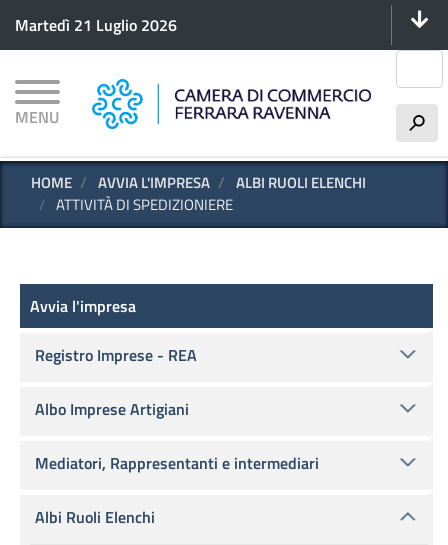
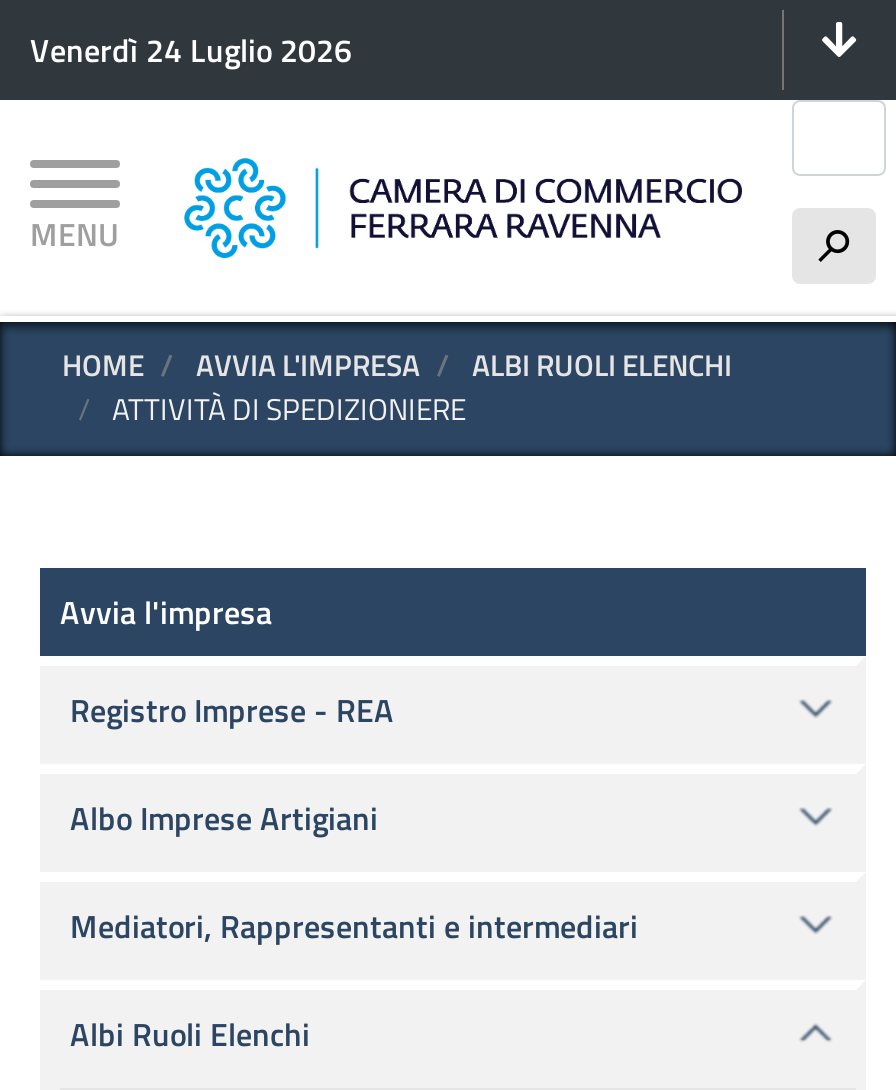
- Martedì 21 Luglio 2026
+ Venerdì 24 Luglio 2026
